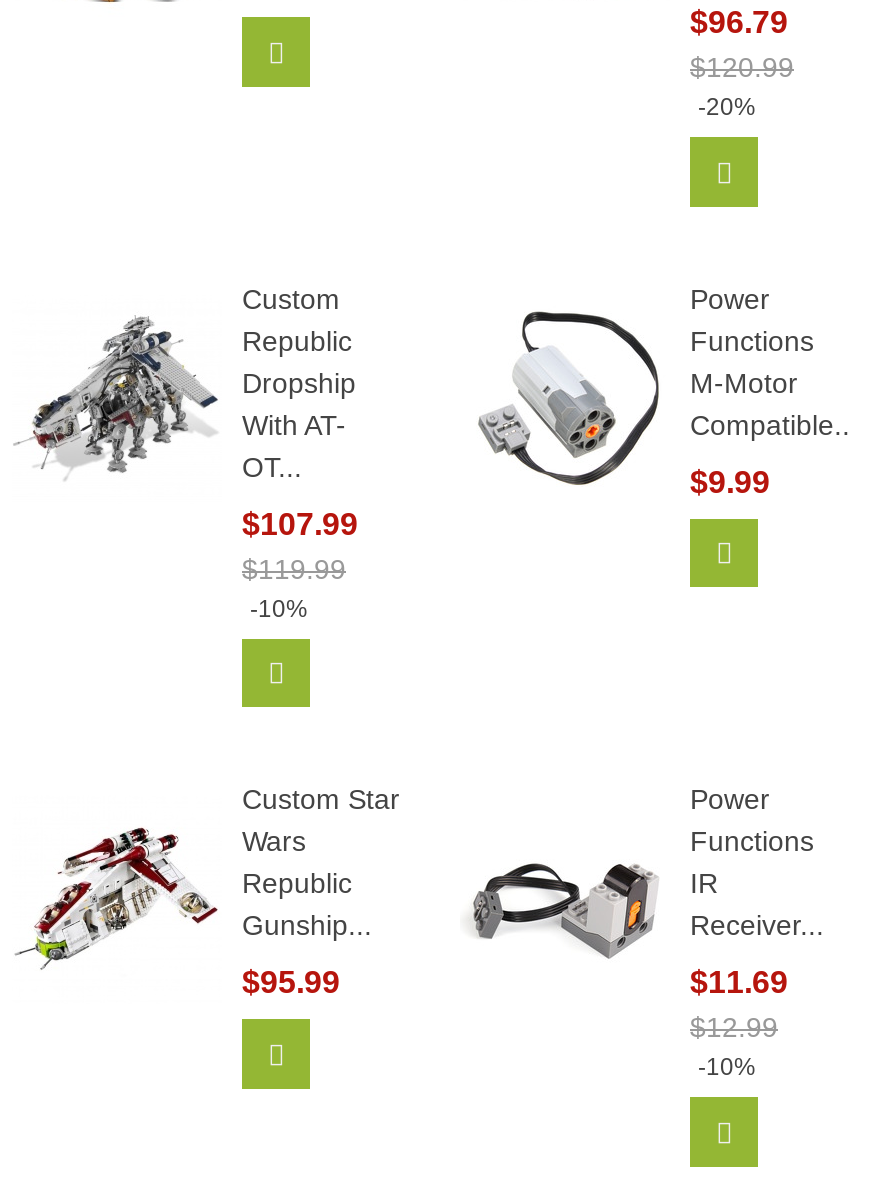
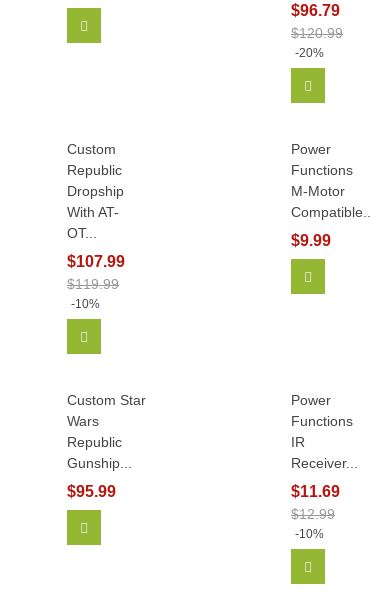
- [image]

- [image]

- [image]

- [image]
